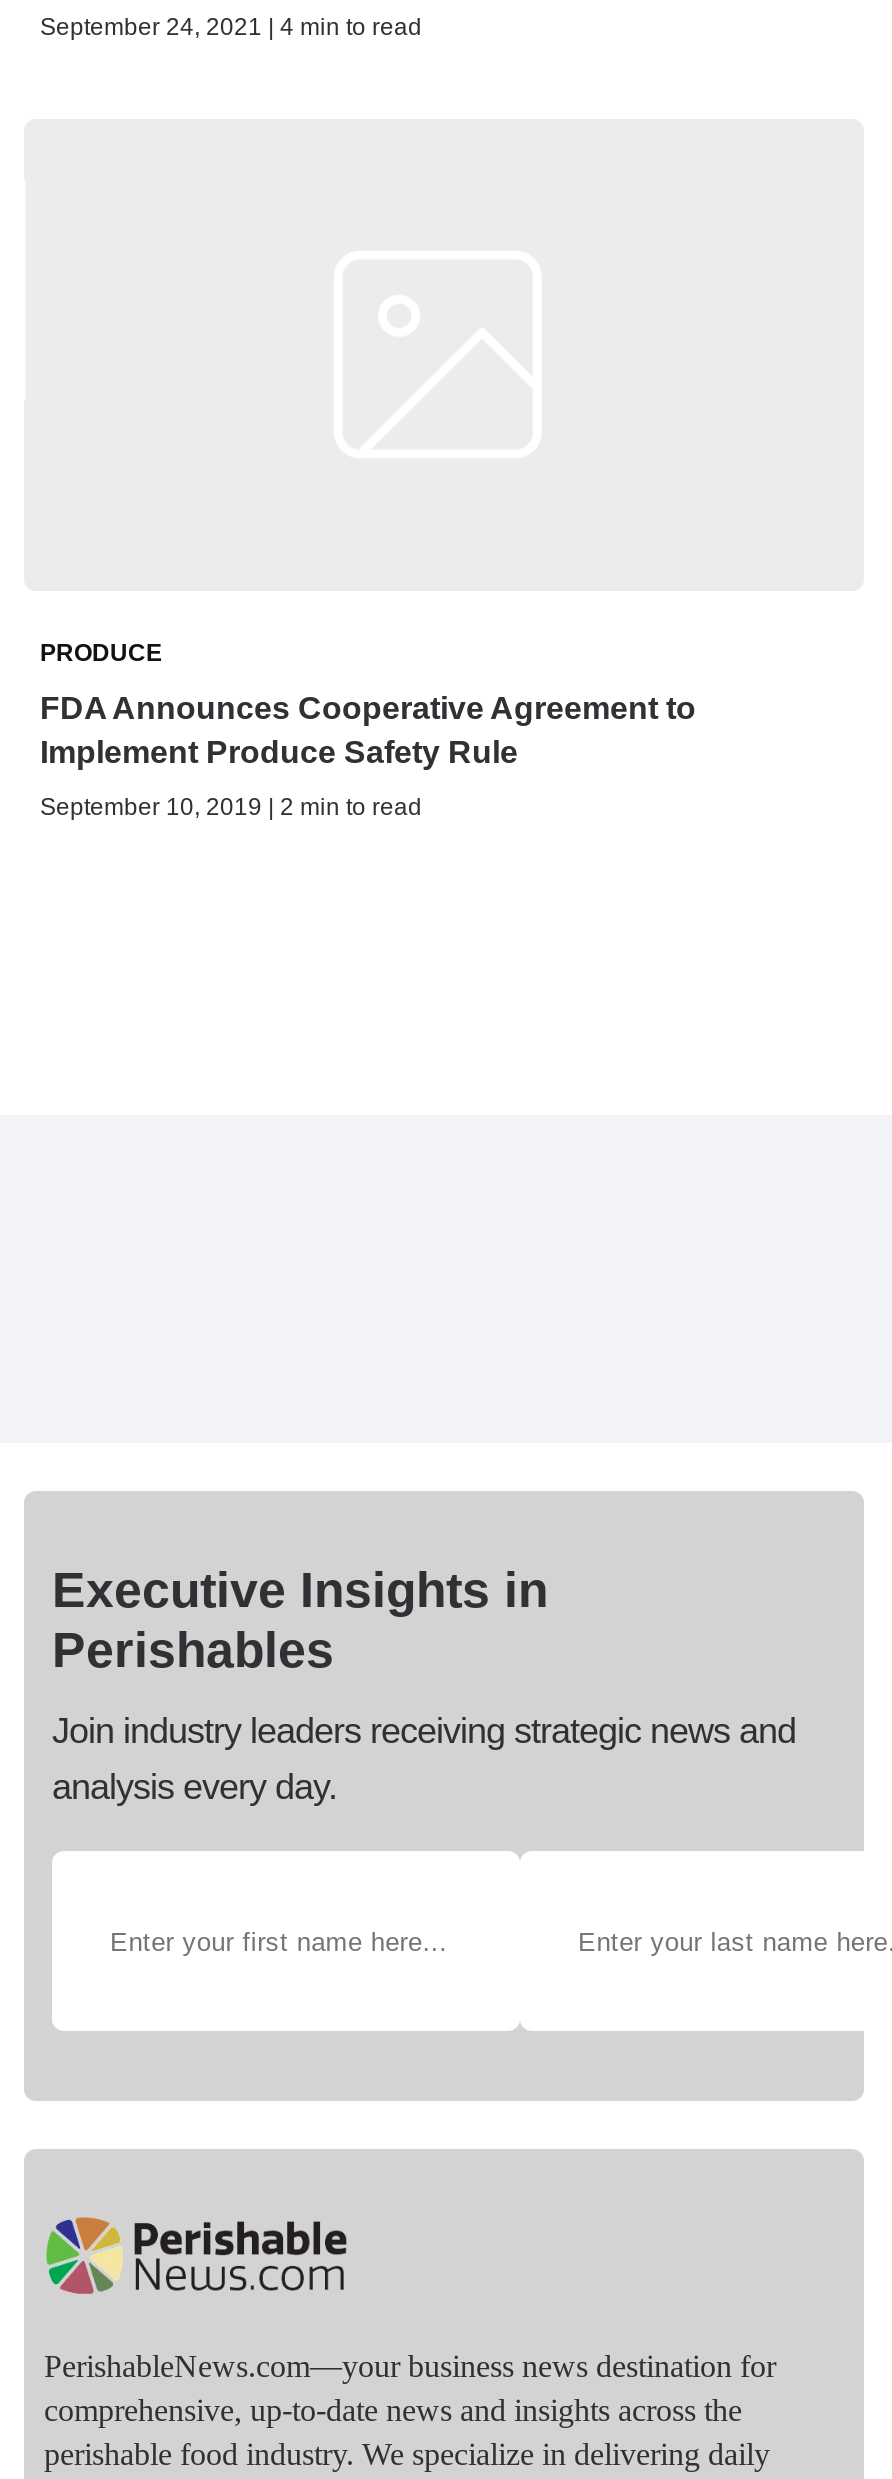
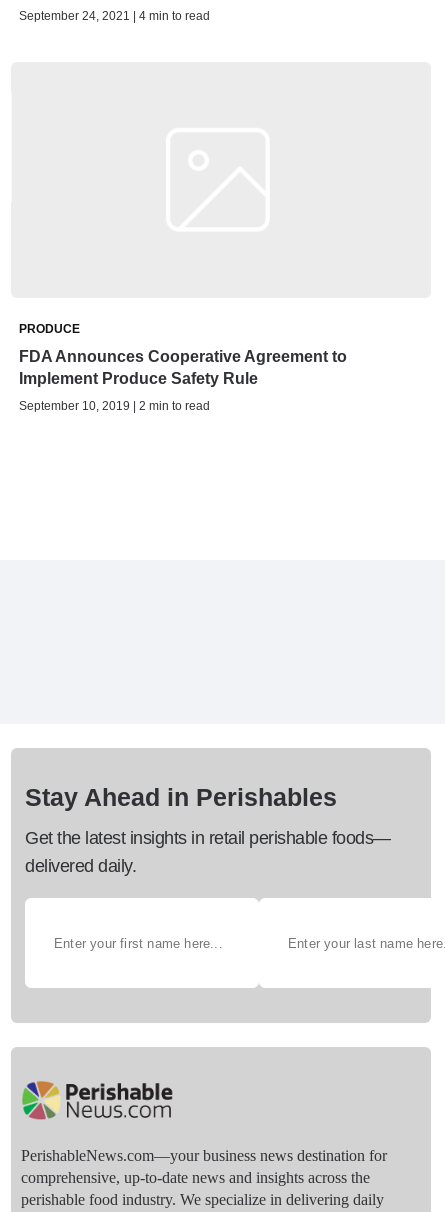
- Executive Insights in
- Perishables
+ Stay Ahead in Perishables

- Join industry leaders receiving strategic news and
- analysis every day.
+ Get the latest insights in retail perishable foods—
+ delivered daily.
